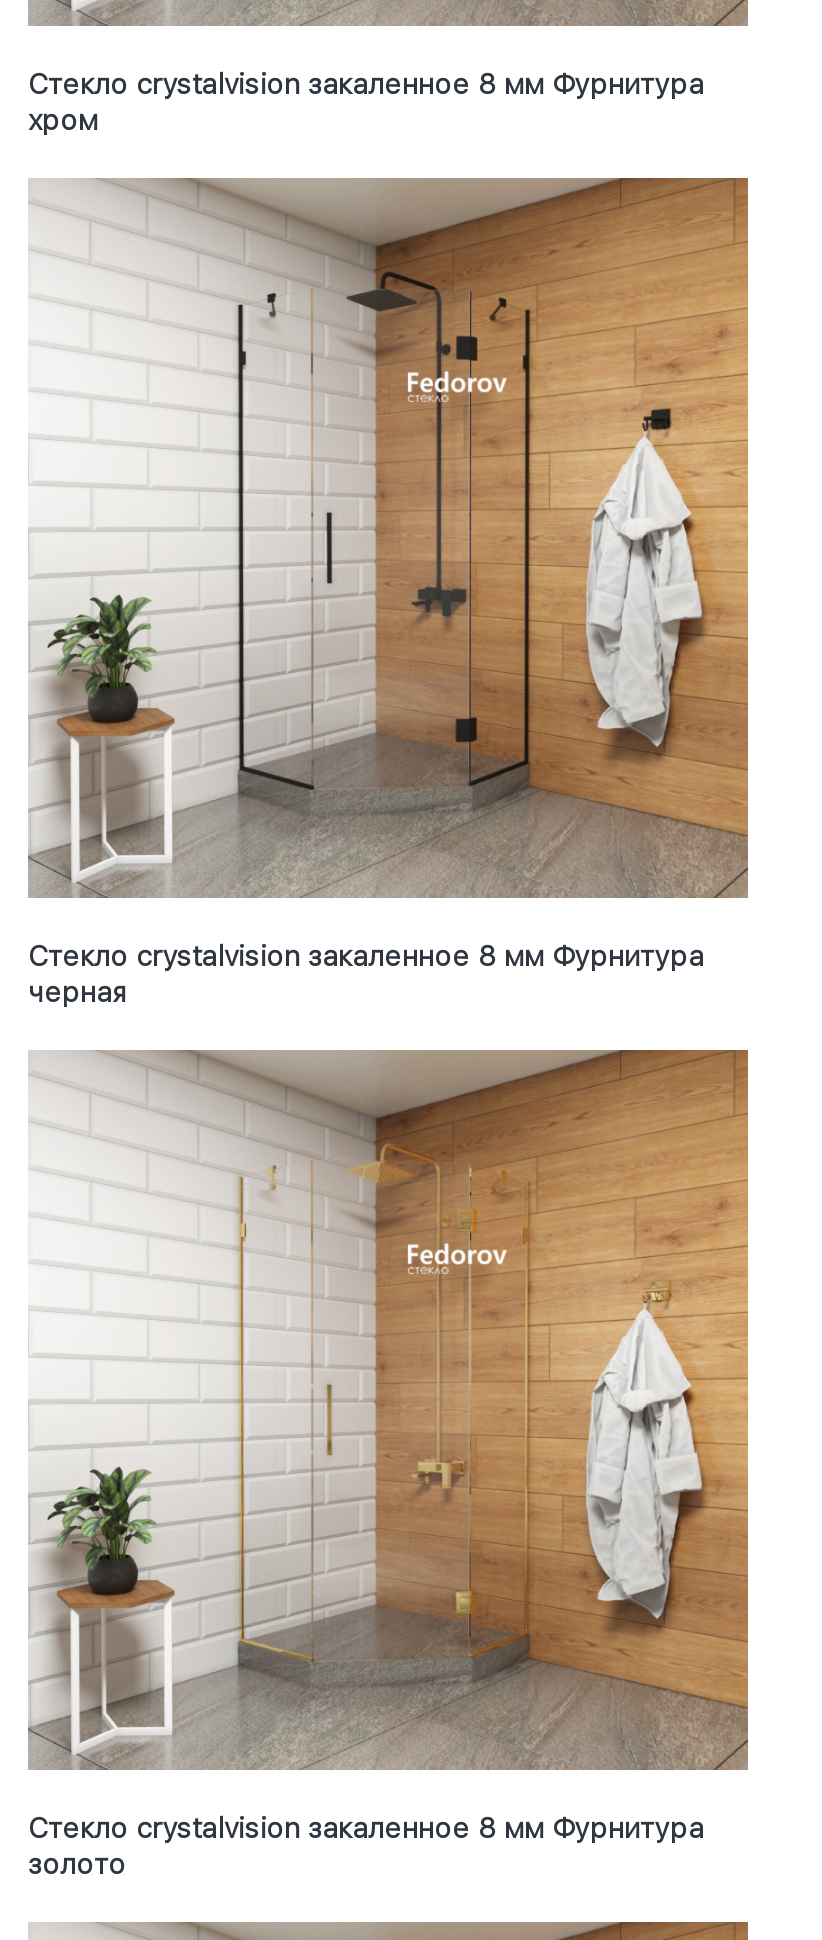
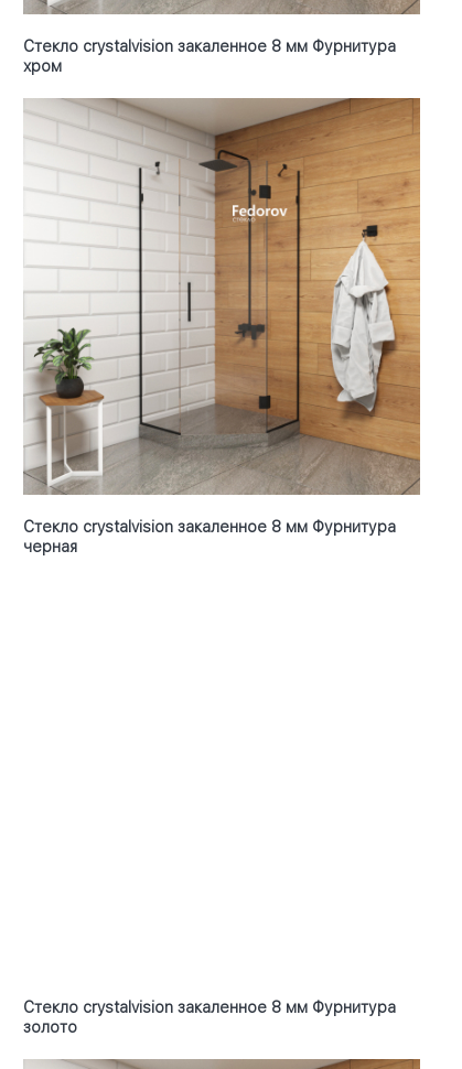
- [image]
